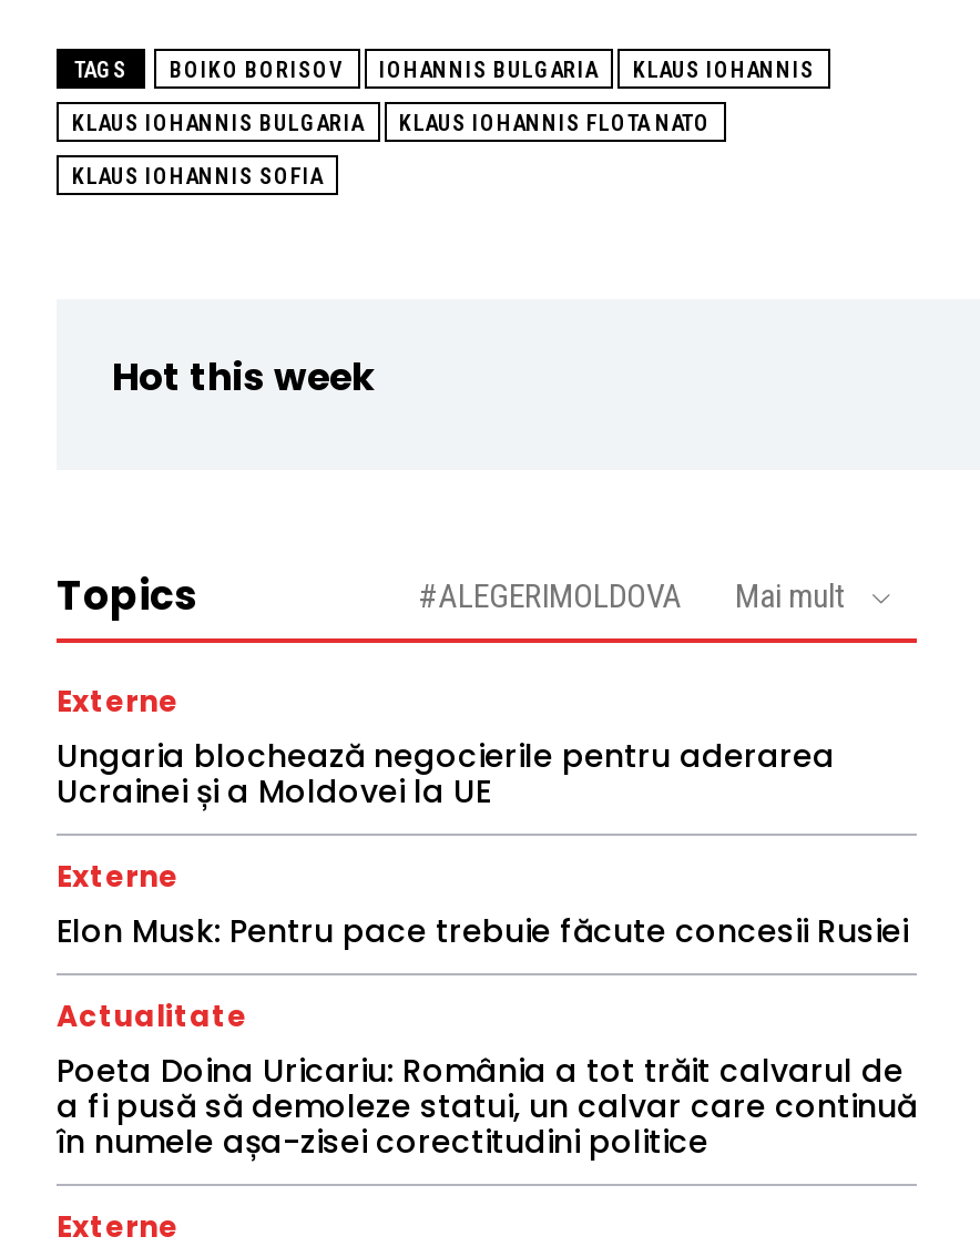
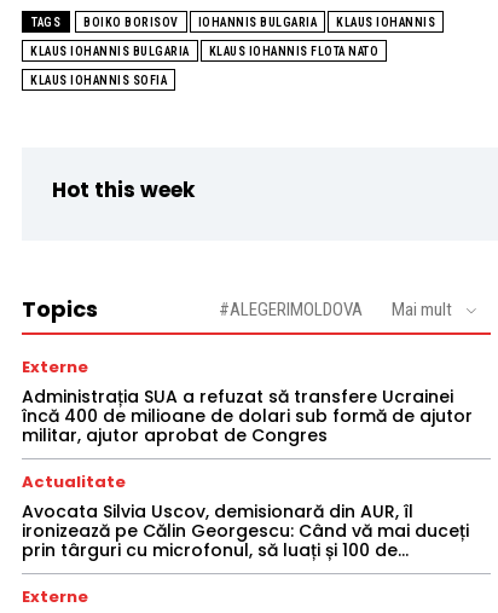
- Ungaria blochează negocierile pentru aderarea
- Ucrainei și a Moldovei la UE
- Externe
- Elon Musk: Pentru pace trebuie făcute concesii Rusiei
+ Administrația SUA a refuzat să transfere Ucrainei
+ încă 400 de milioane de dolari sub formă de ajutor
+ militar, ajutor aprobat de Congres

- Poeta Doina Uricariu: România a tot trăit calvarul de
- a fi pusă să demoleze statui, un calvar care continuă
- în numele așa-zisei corectitudini politice
+ Avocata Silvia Uscov, demisionară din AUR, îl
+ ironizează pe Călin Georgescu: Când vă mai duceți
+ prin târguri cu microfonul, să luați și 100 de...
